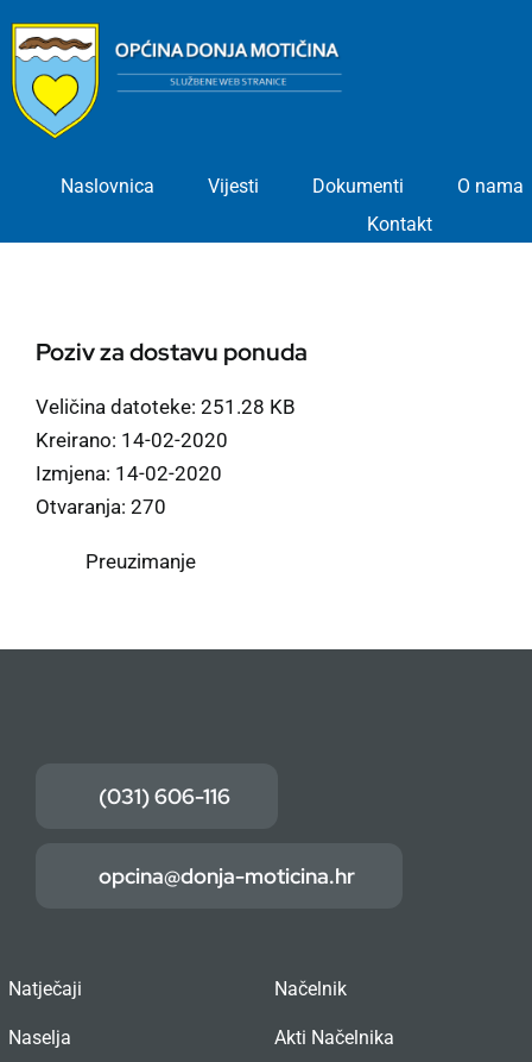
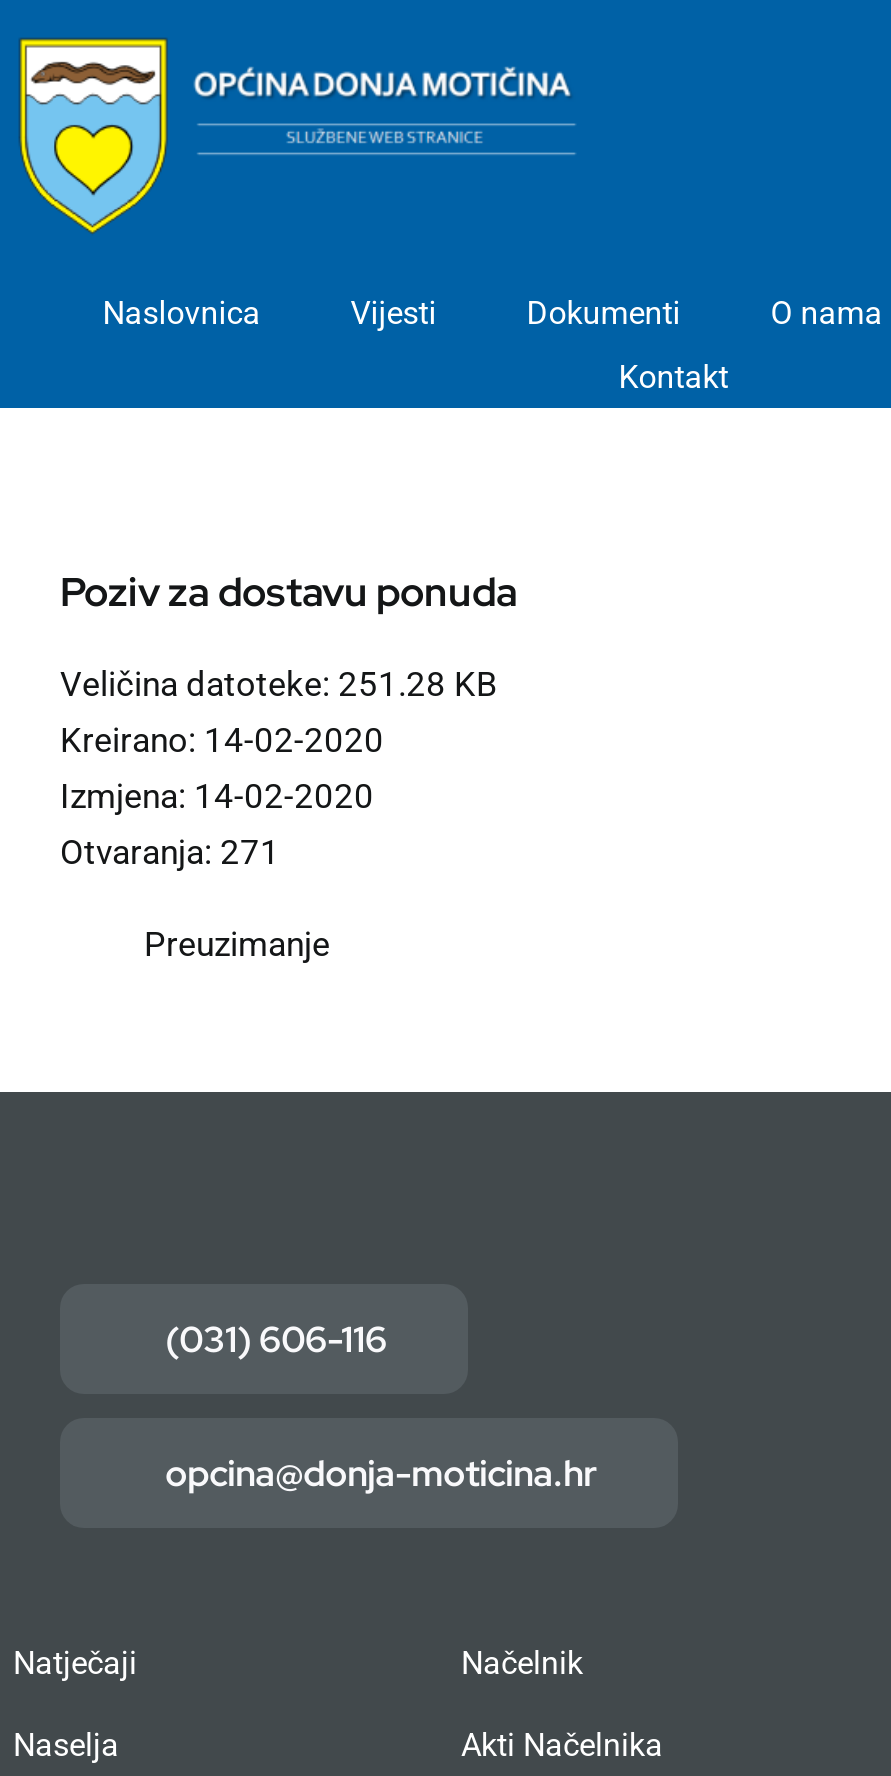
- Otvaranja: 270
+ Otvaranja: 271
